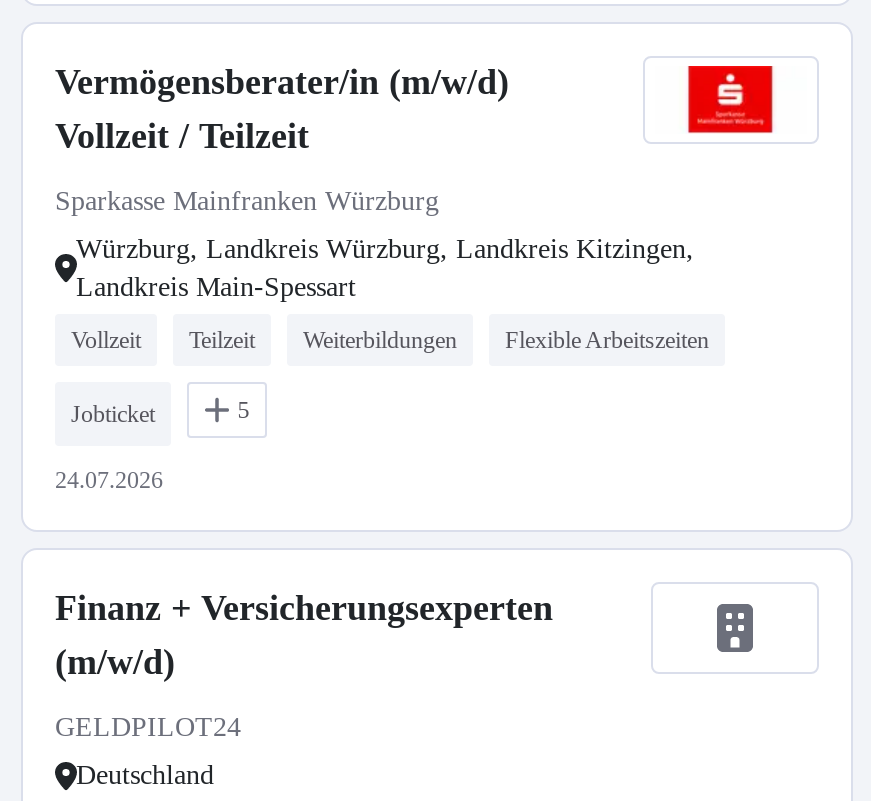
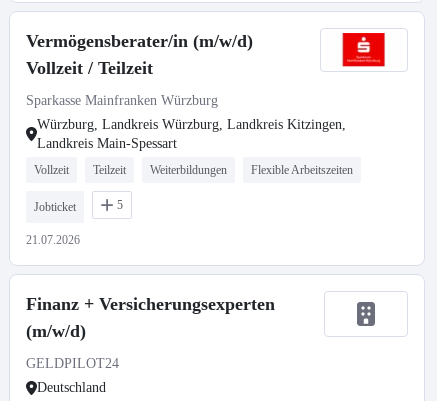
- 24.07.2026
+ 21.07.2026
